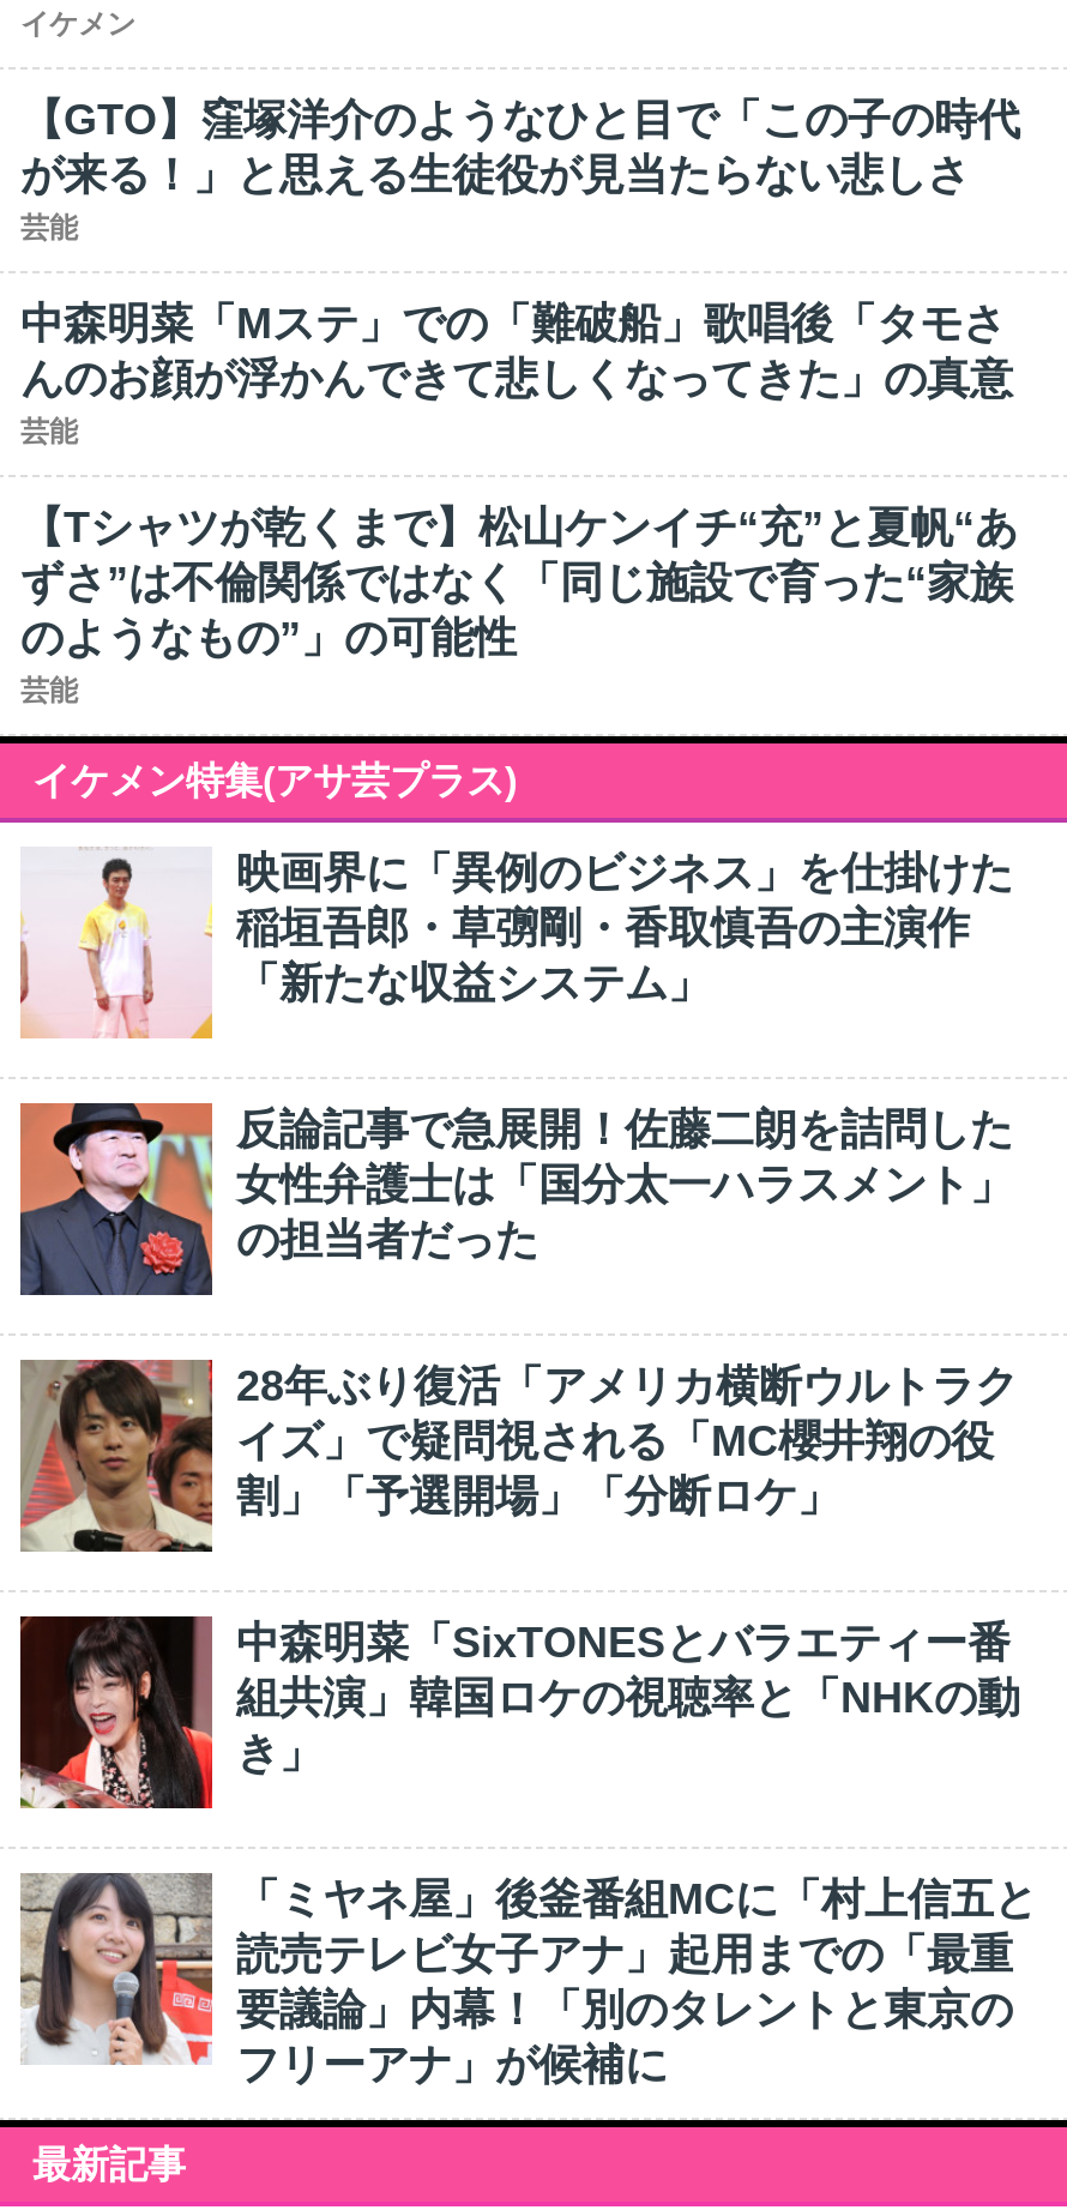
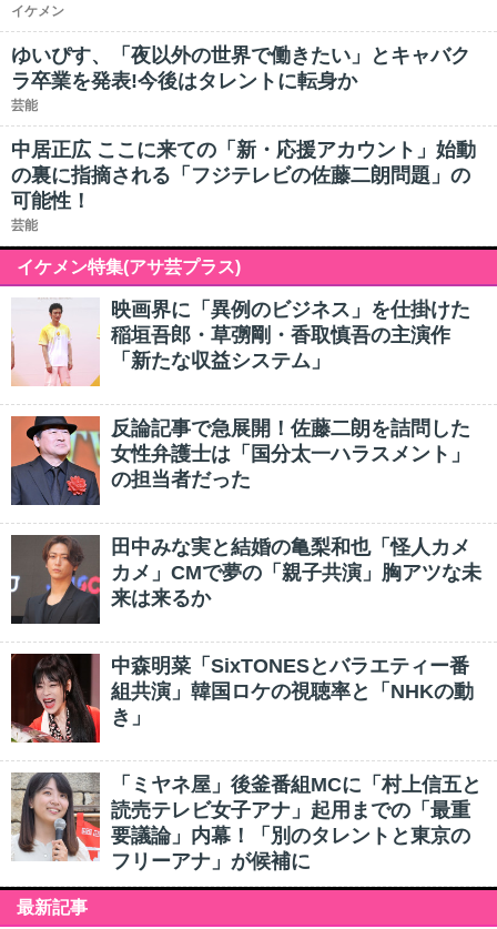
- 【GTO】窪塚洋介のようなひと目で「この子の時代
- が来る！」と思える生徒役が見当たらない悲しさ
+ ゆいぴす、「夜以外の世界で働きたい」とキャバク
+ ラ卒業を発表!今後はタレントに転身か

- 中森明菜「Mステ」での「難破船」歌唱後「タモさ
- んのお顔が浮かんできて悲しくなってきた」の真意
- 芸能
- 【Tシャツが乾くまで】松山ケンイチ“充”と夏帆“あ
- ずさ”は不倫関係ではなく「同じ施設で育った“家族
- のようなもの”」の可能性
+ 中居正広 ここに来ての「新・応援アカウント」始動
+ の裏に指摘される「フジテレビの佐藤二朗問題」の
+ 可能性！

- [image]
- 28年ぶり復活「アメリカ横断ウルトラク
- イズ」で疑問視される「MC櫻井翔の役
- 割」「予選開場」「分断ロケ」
+ [image]
+ 田中みな実と結婚の亀梨和也「怪人カメ
+ カメ」CMで夢の「親子共演」胸アツな未
+ 来は来るか
